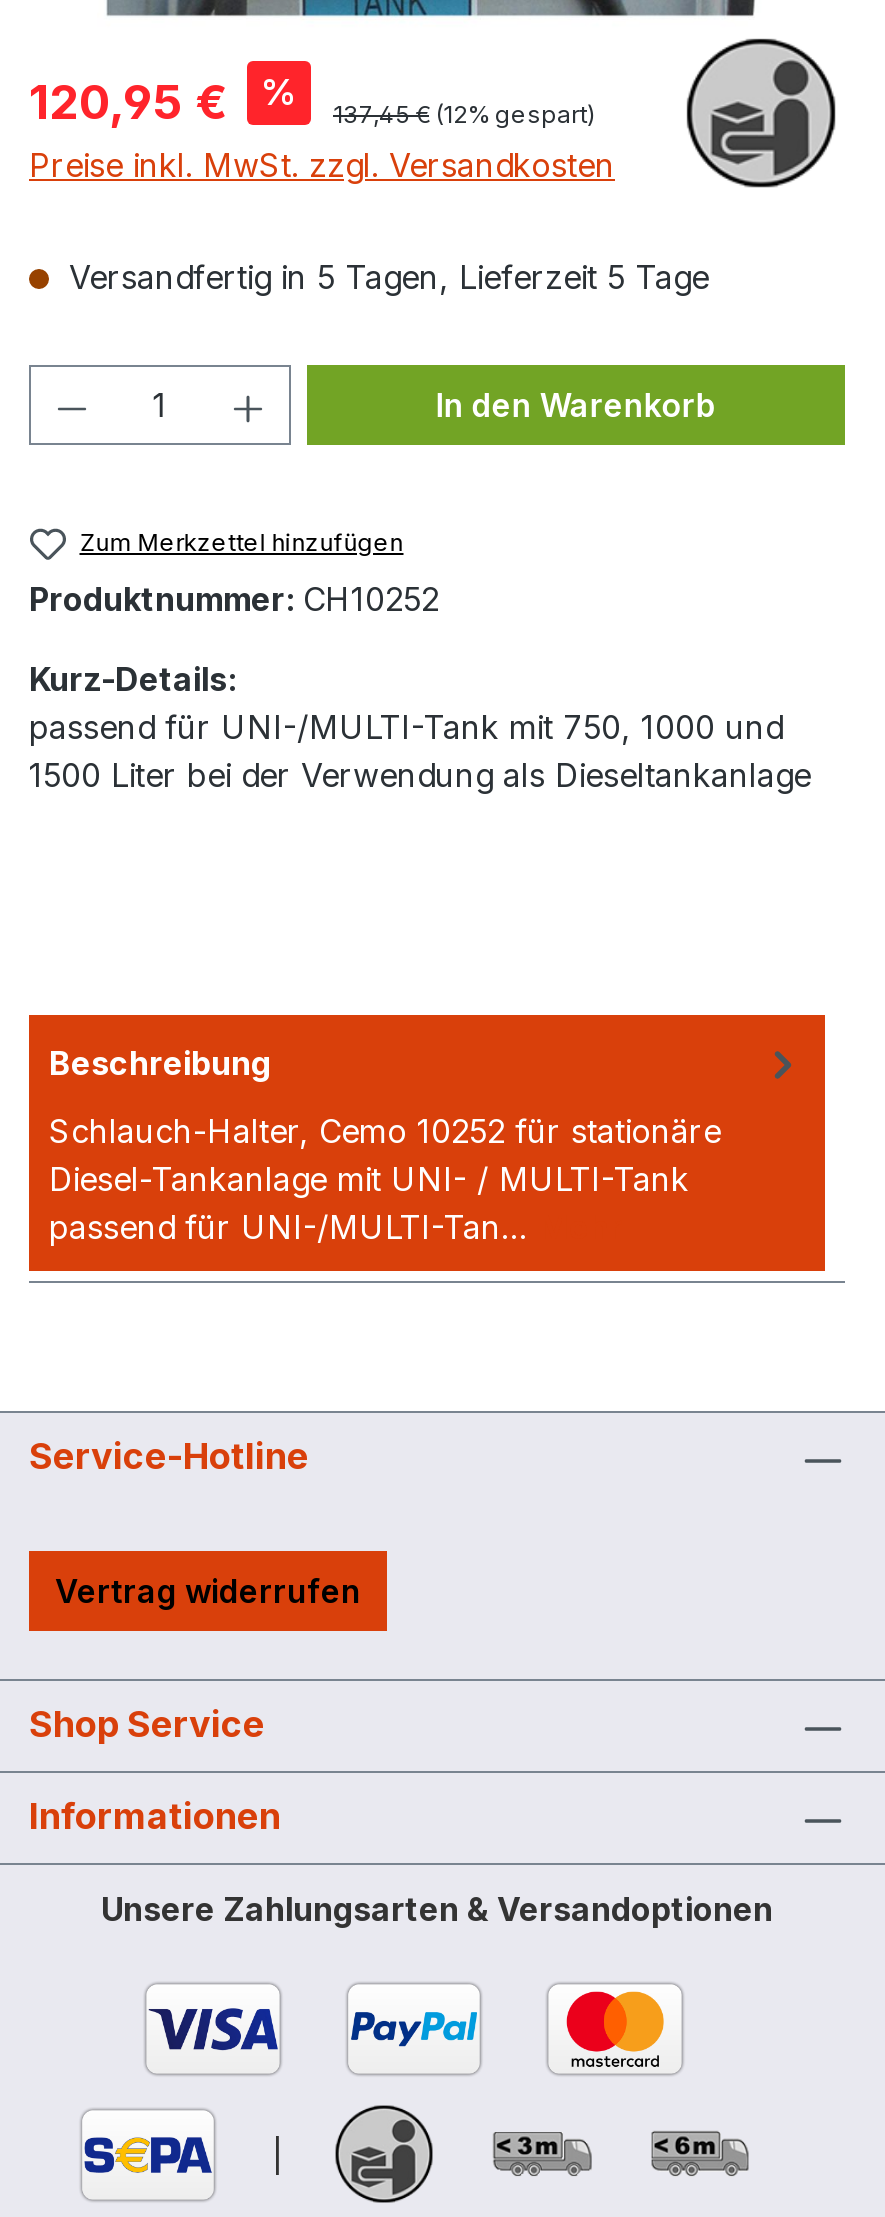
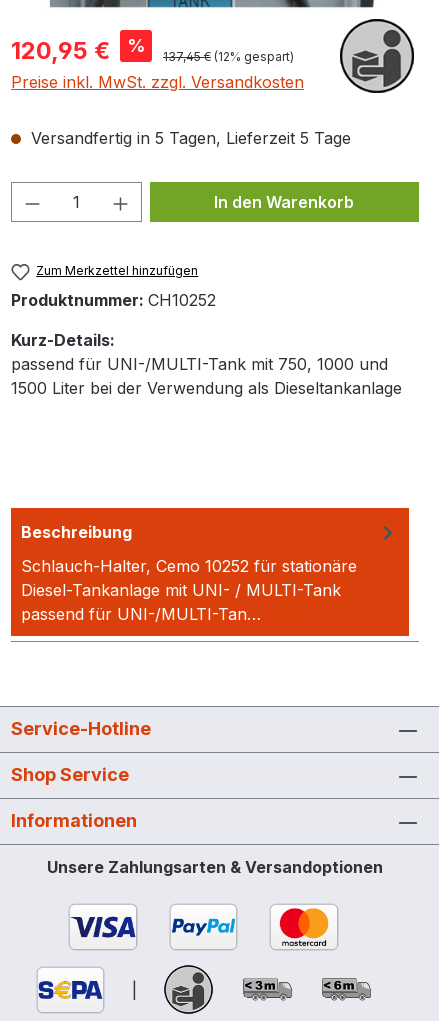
- Vertrag widerrufen
